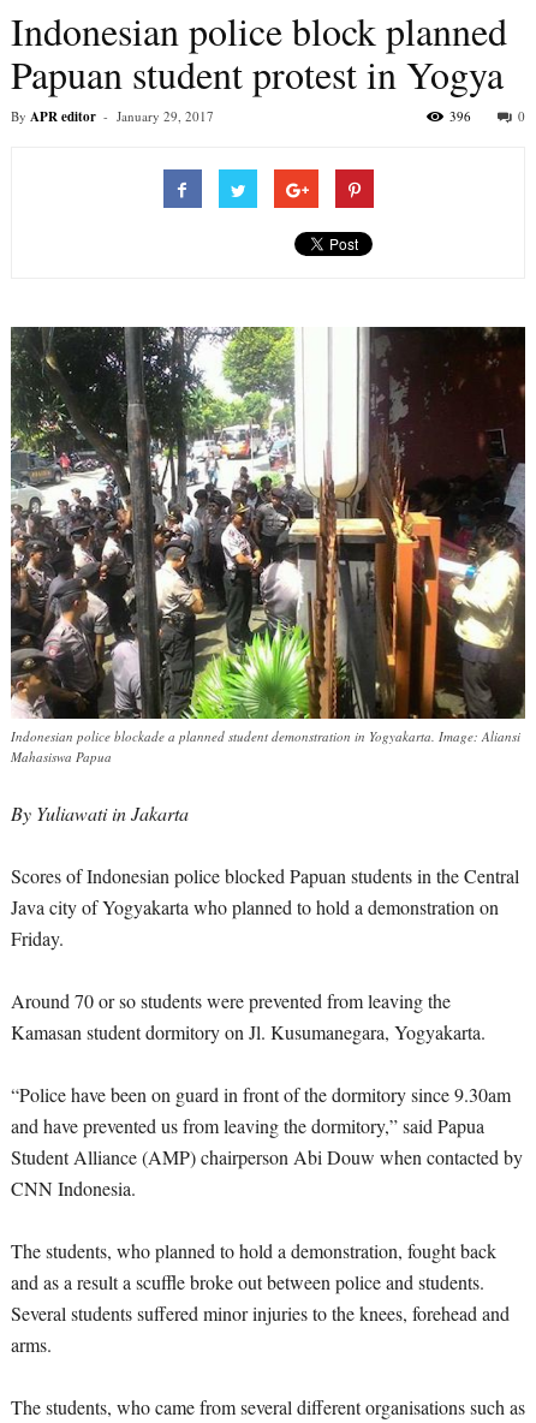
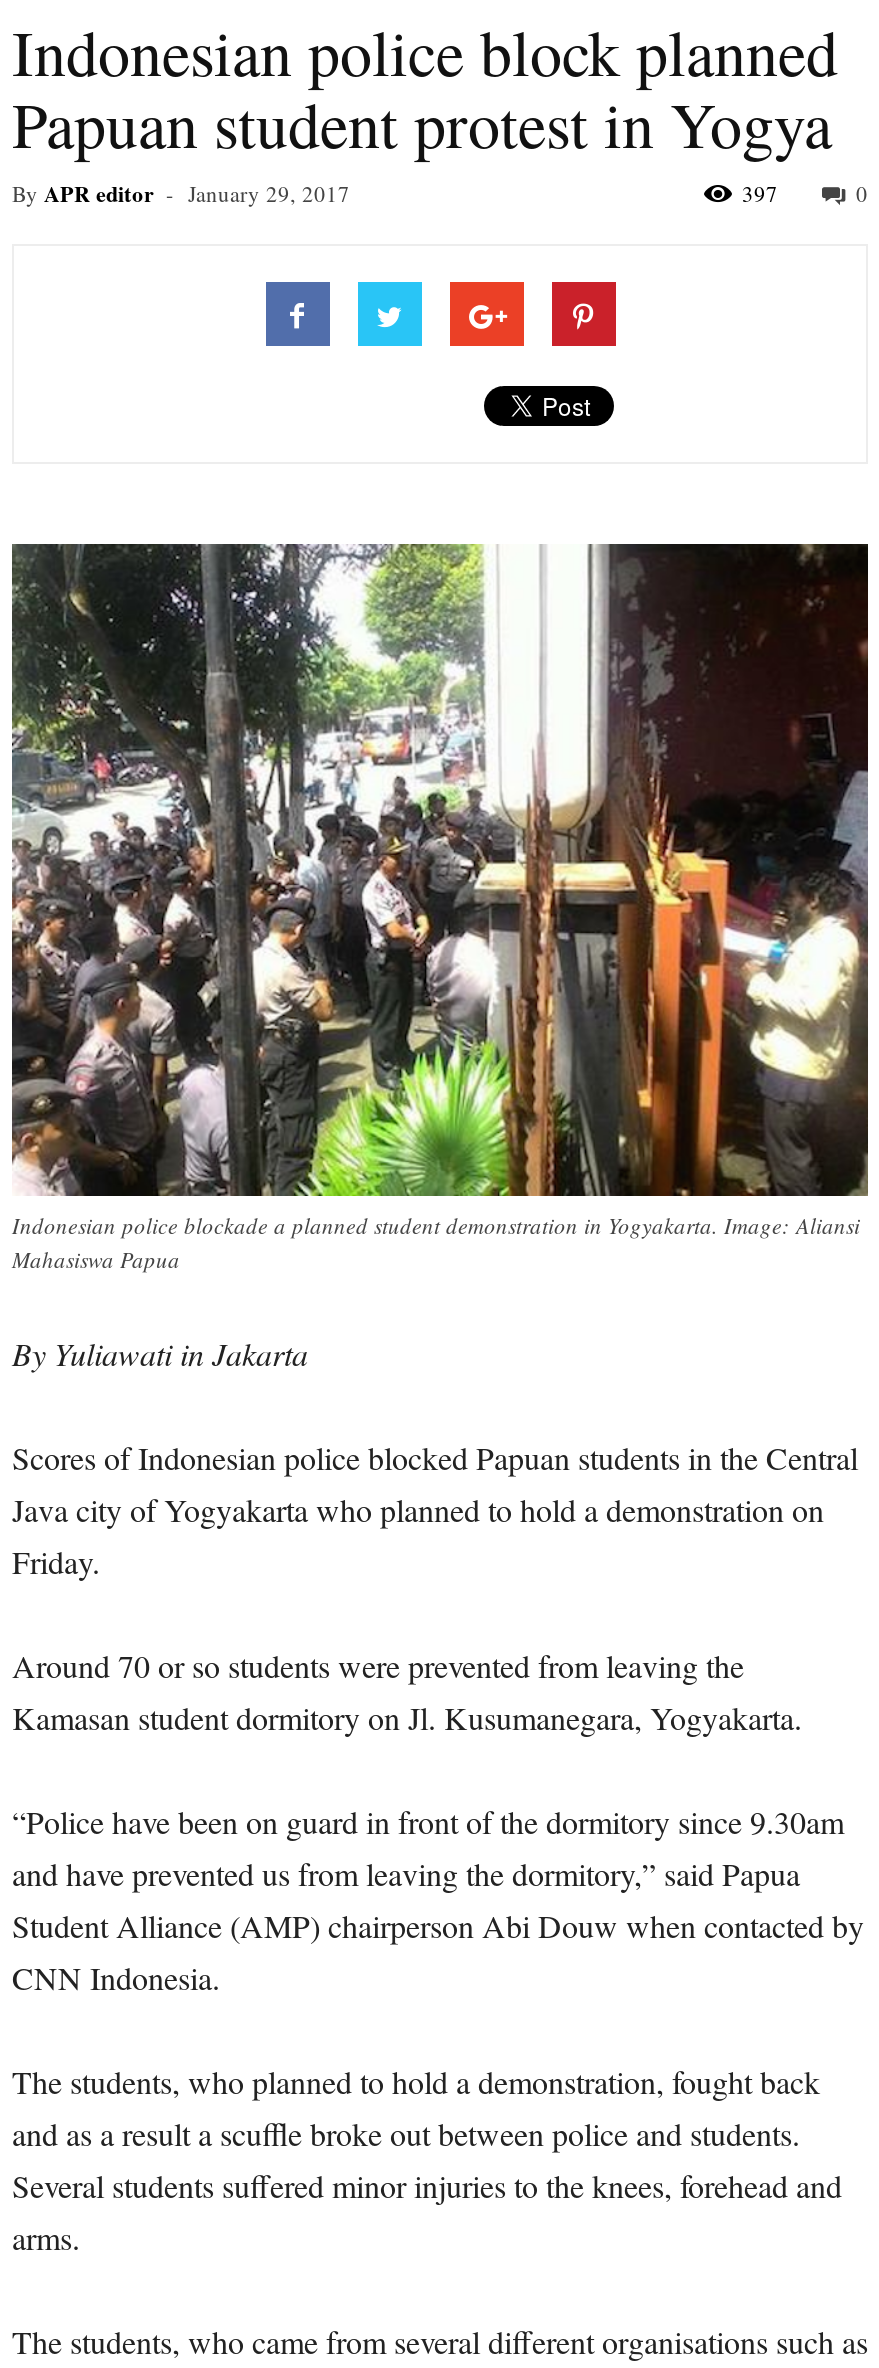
- 396
+ 397
